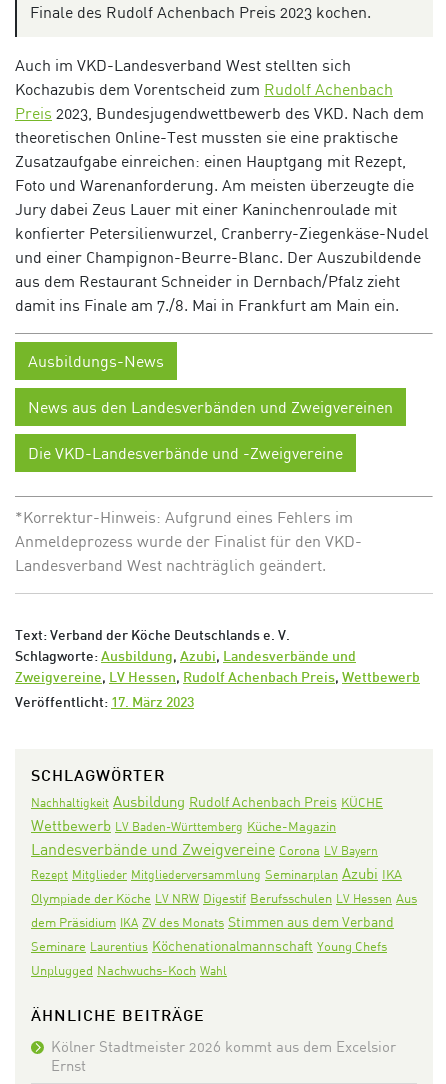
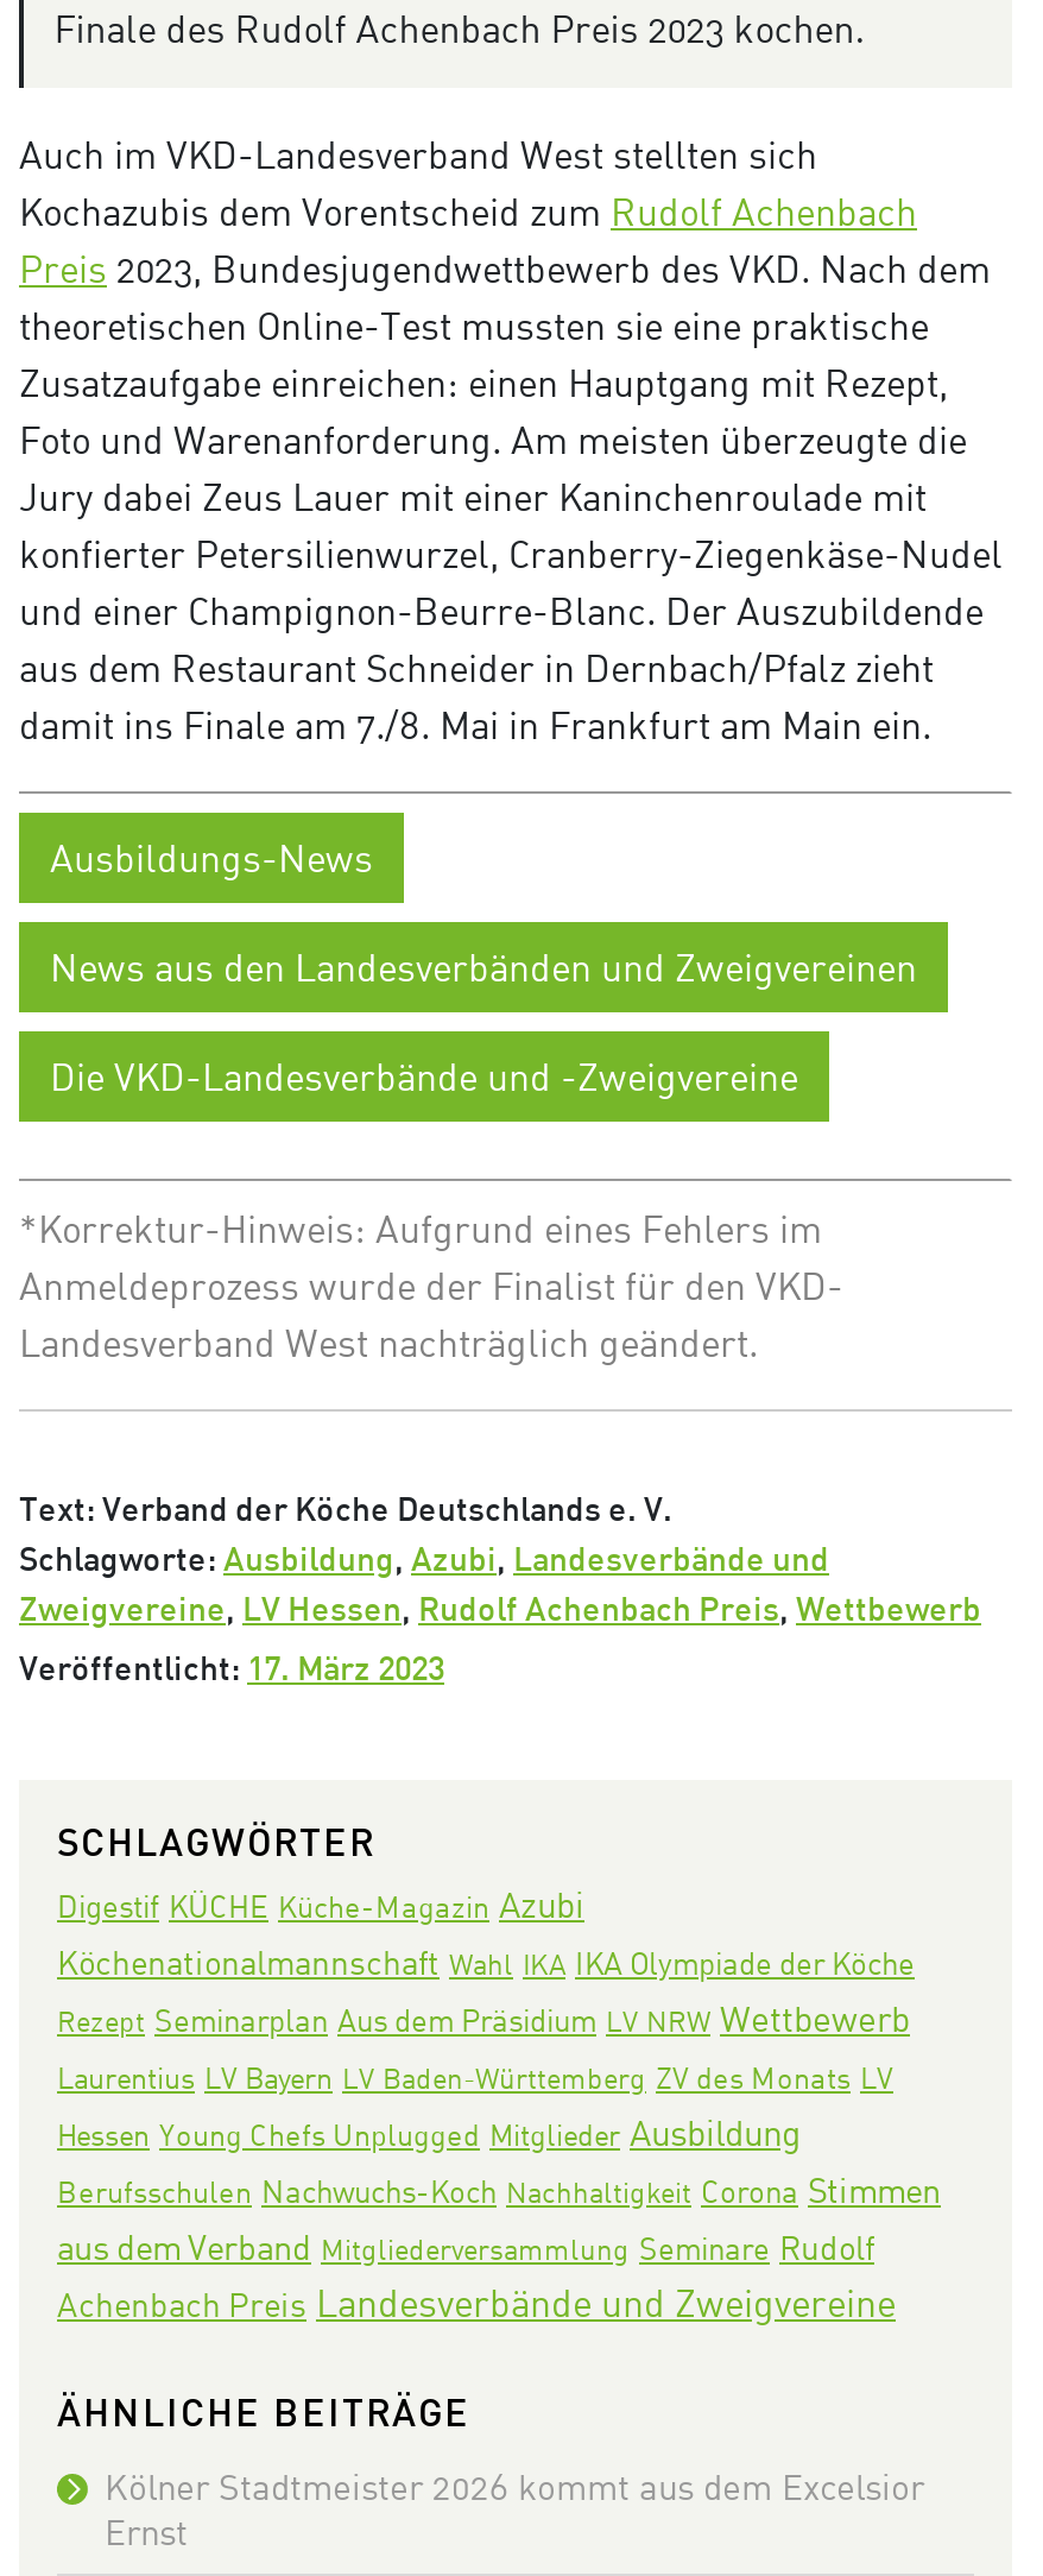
- Nachhaltigkeit Ausbildung Rudolf Achenbach Preis KÜCHE
- Wettbewerb LV Baden-Württemberg Küche-Magazin
- Landesverbände und Zweigvereine Corona LV Bayern
- Rezept Mitglieder Mitgliederversammlung Seminarplan Azubi IKA
- Olympiade der Köche LV NRW Digestif Berufsschulen LV Hessen Aus
- dem Präsidium IKA ZV des Monats Stimmen aus dem Verband
- Seminare Laurentius Köchenationalmannschaft Young Chefs
+ Digestif KÜCHE Küche-Magazin Azubi
+ Köchenationalmannschaft Wahl IKA IKA Olympiade der Köche
+ Rezept Seminarplan Aus dem Präsidium LV NRW Wettbewerb

- Unplugged Nachwuchs-Koch Wahl
+ Laurentius LV Bayern LV Baden-Württemberg ZV des Monats LV
+ Hessen Young Chefs Unplugged Mitglieder Ausbildung
+ Berufsschulen Nachwuchs-Koch Nachhaltigkeit Corona Stimmen
+ aus dem Verband Mitgliederversammlung Seminare Rudolf
+ Achenbach Preis Landesverbände und Zweigvereine
